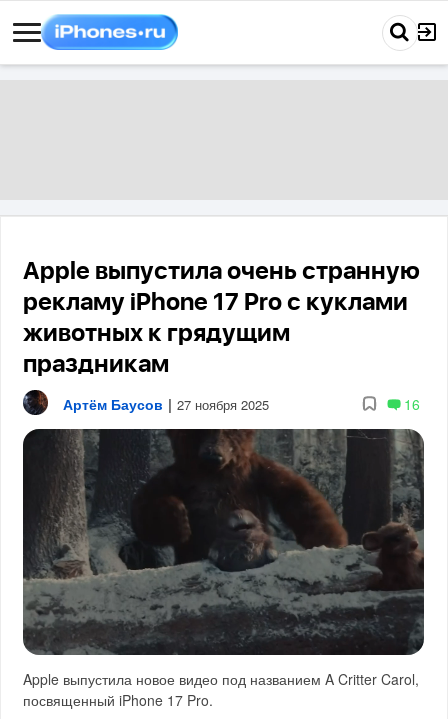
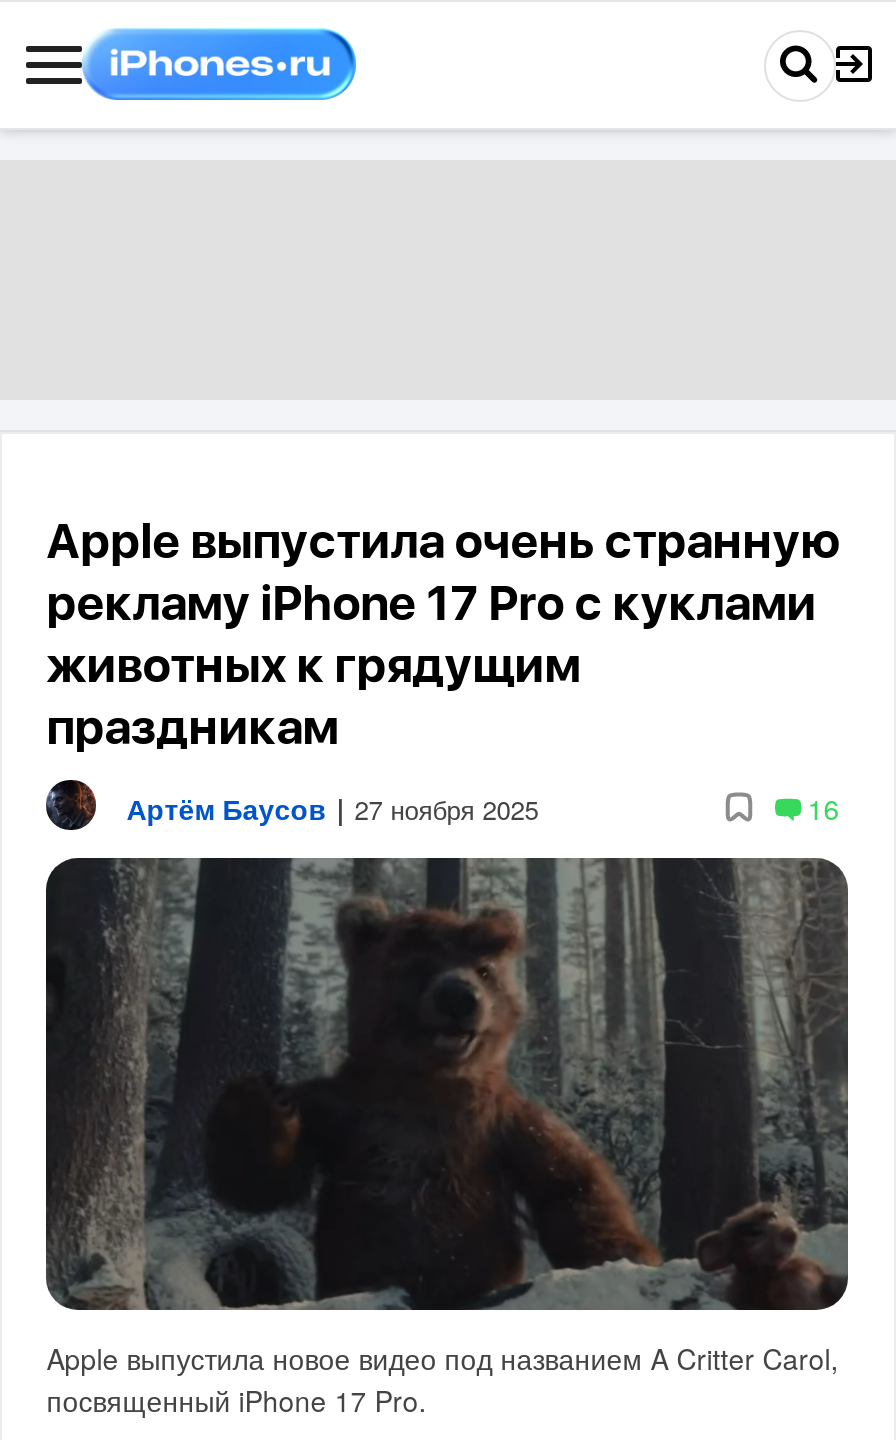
- [image]
+ [image]
